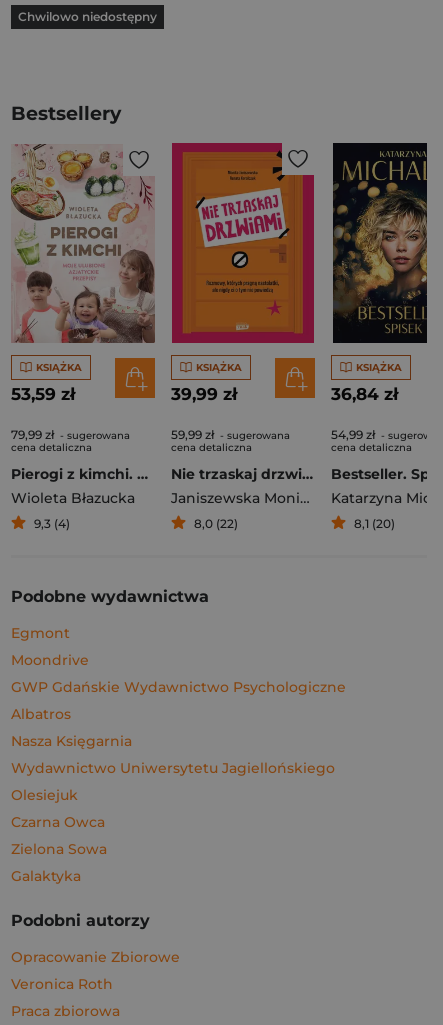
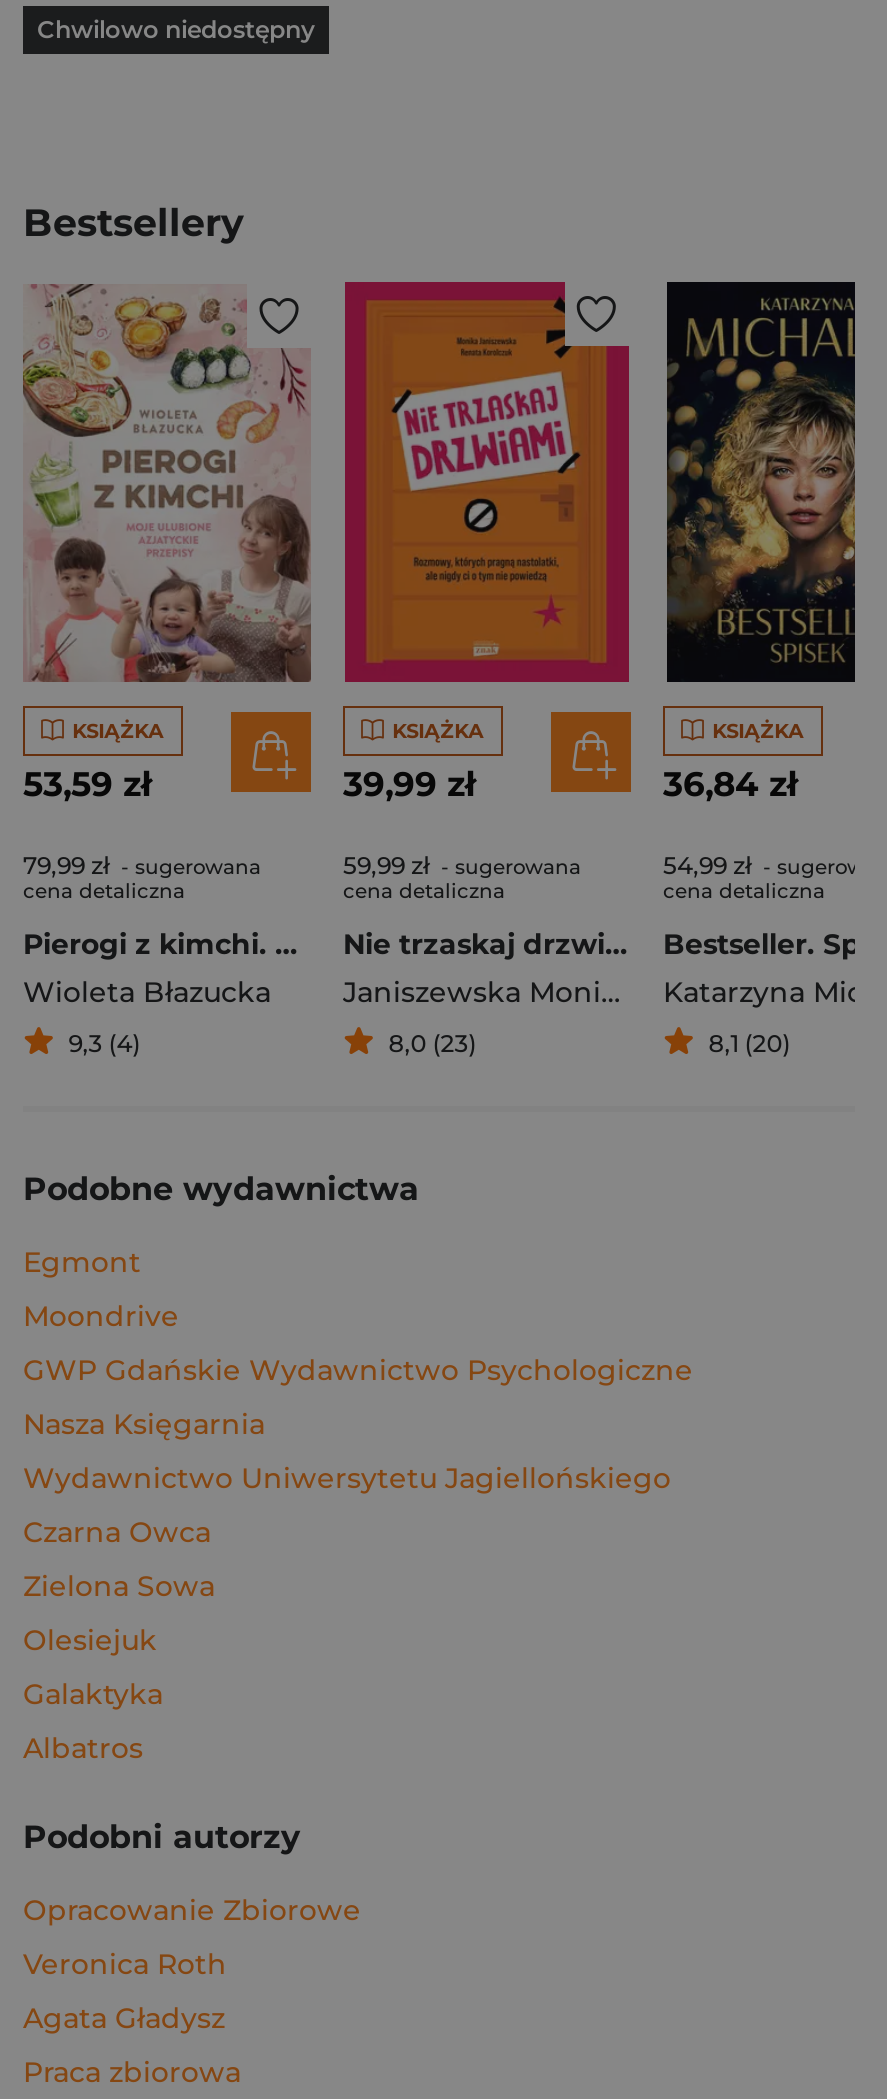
- 8,0 (22)
+ 8,0 (23)

moved down: Albatros

moved up: Nasza Księgarnia | Wydawnictwo Uniwersytetu Jagiellońskiego

moved down: Olesiejuk

moved up: Czarna Owca | Zielona Sowa

moved up: Galaktyka

+ Agata Gładysz
